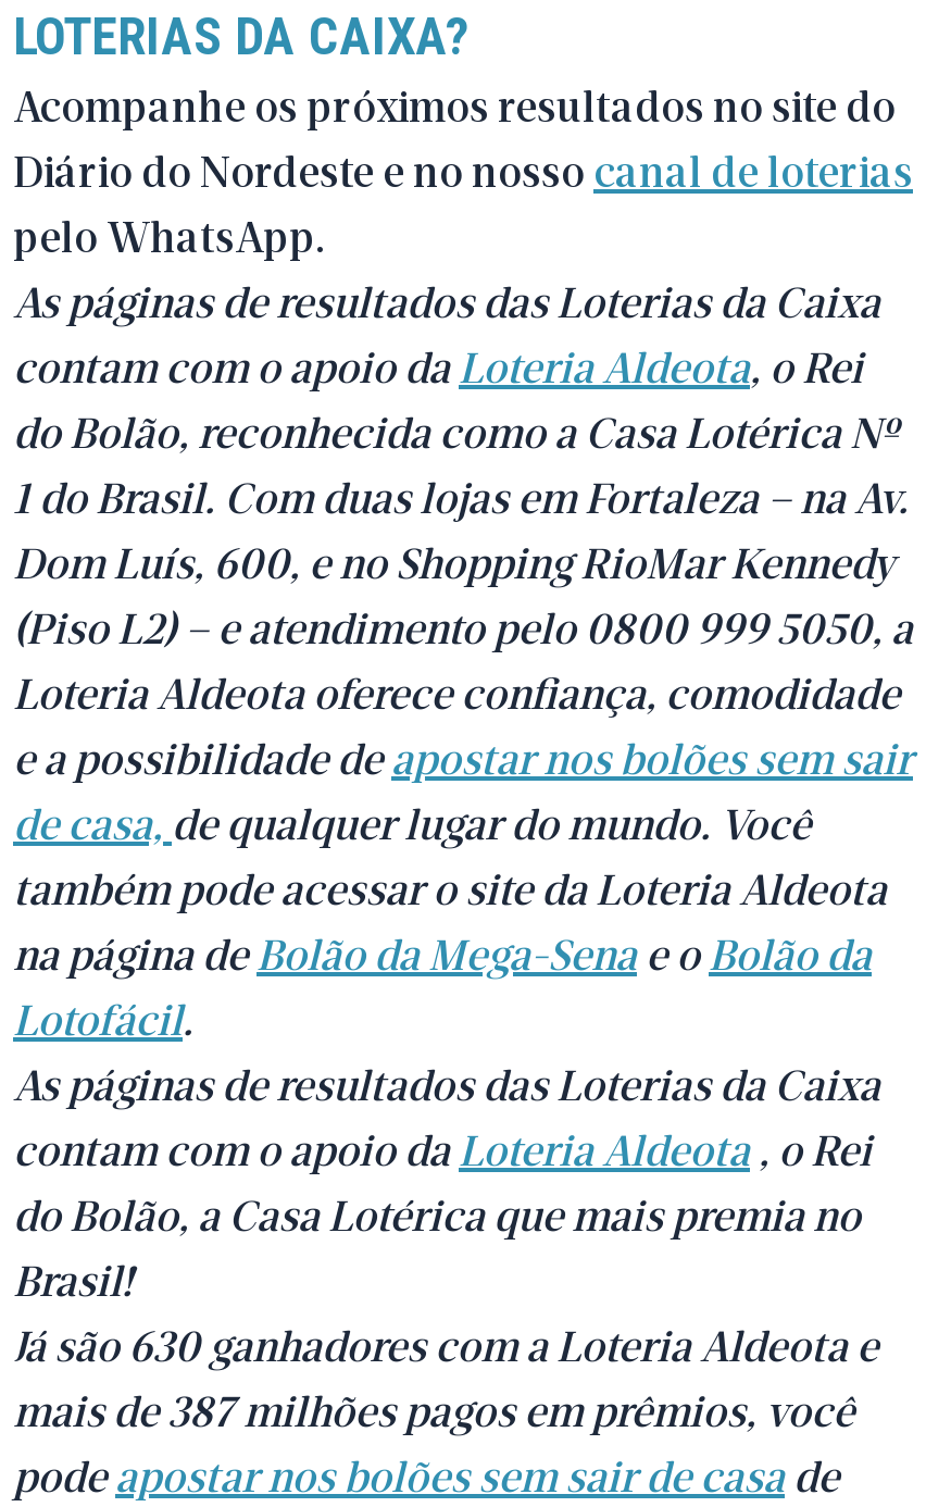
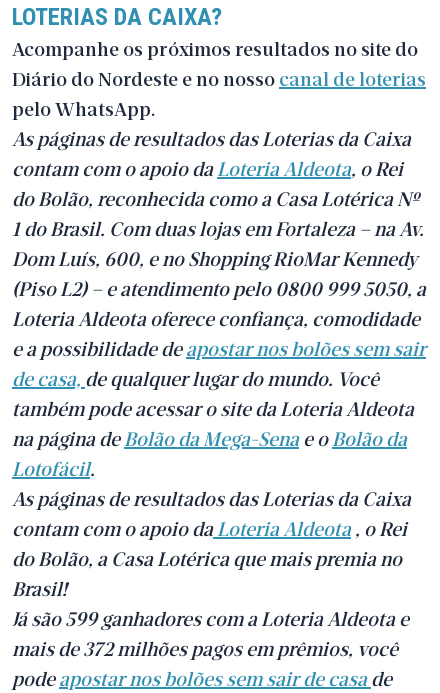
- Já são 630 ganhadores com a Loteria Aldeota e
+ Já são 599 ganhadores com a Loteria Aldeota e

- mais de 387 milhões pagos em prêmios, você
+ mais de 372 milhões pagos em prêmios, você
